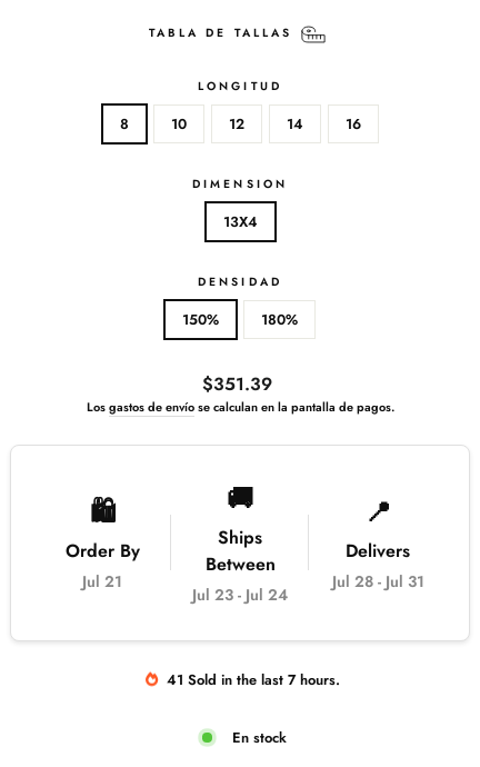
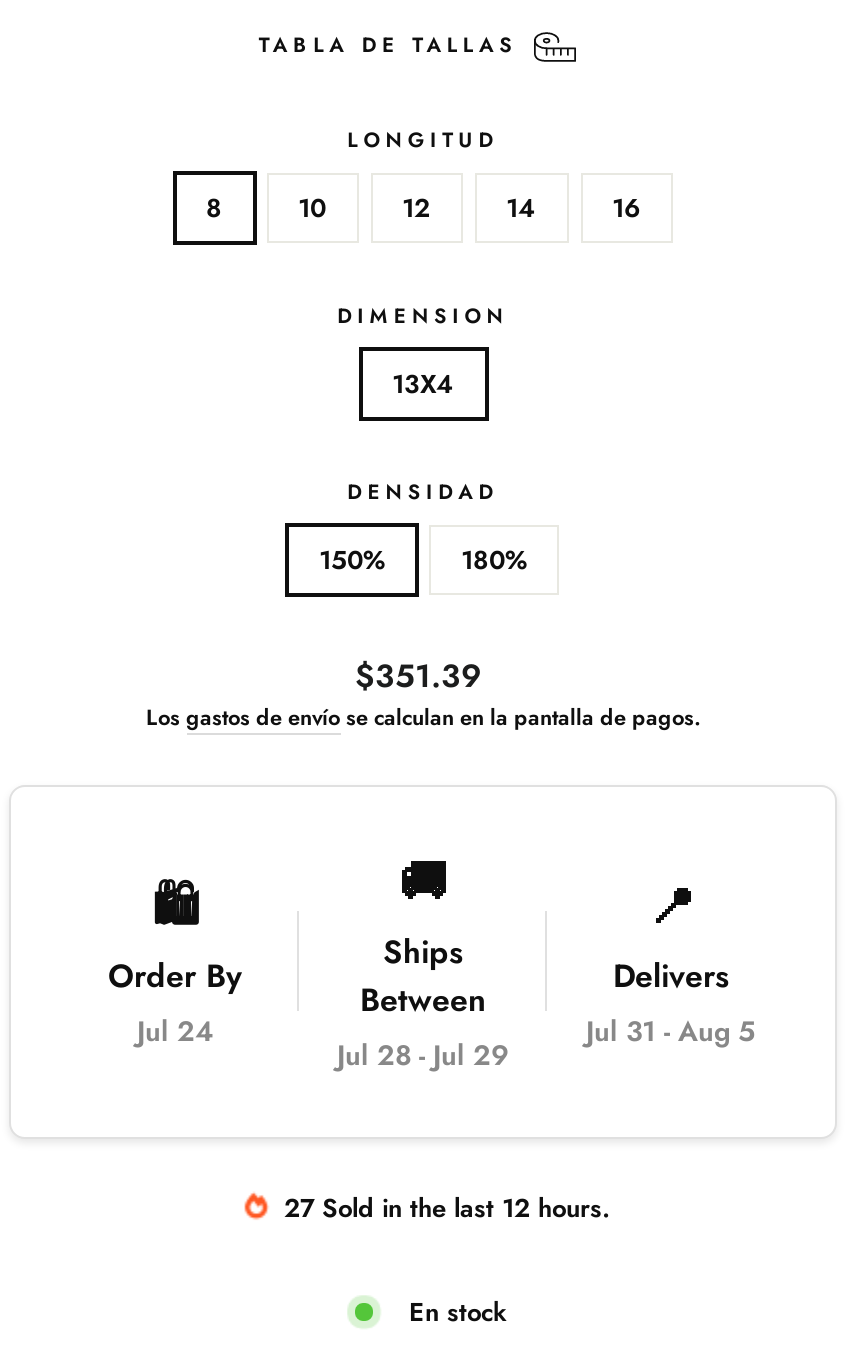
- Jul 21
+ Jul 24

- Jul 28 - Jul 31
+ Jul 31 - Aug 5

- Jul 23 - Jul 24
+ Jul 28 - Jul 29

- 41 Sold in the last 7 hours.
+ 27 Sold in the last 12 hours.
